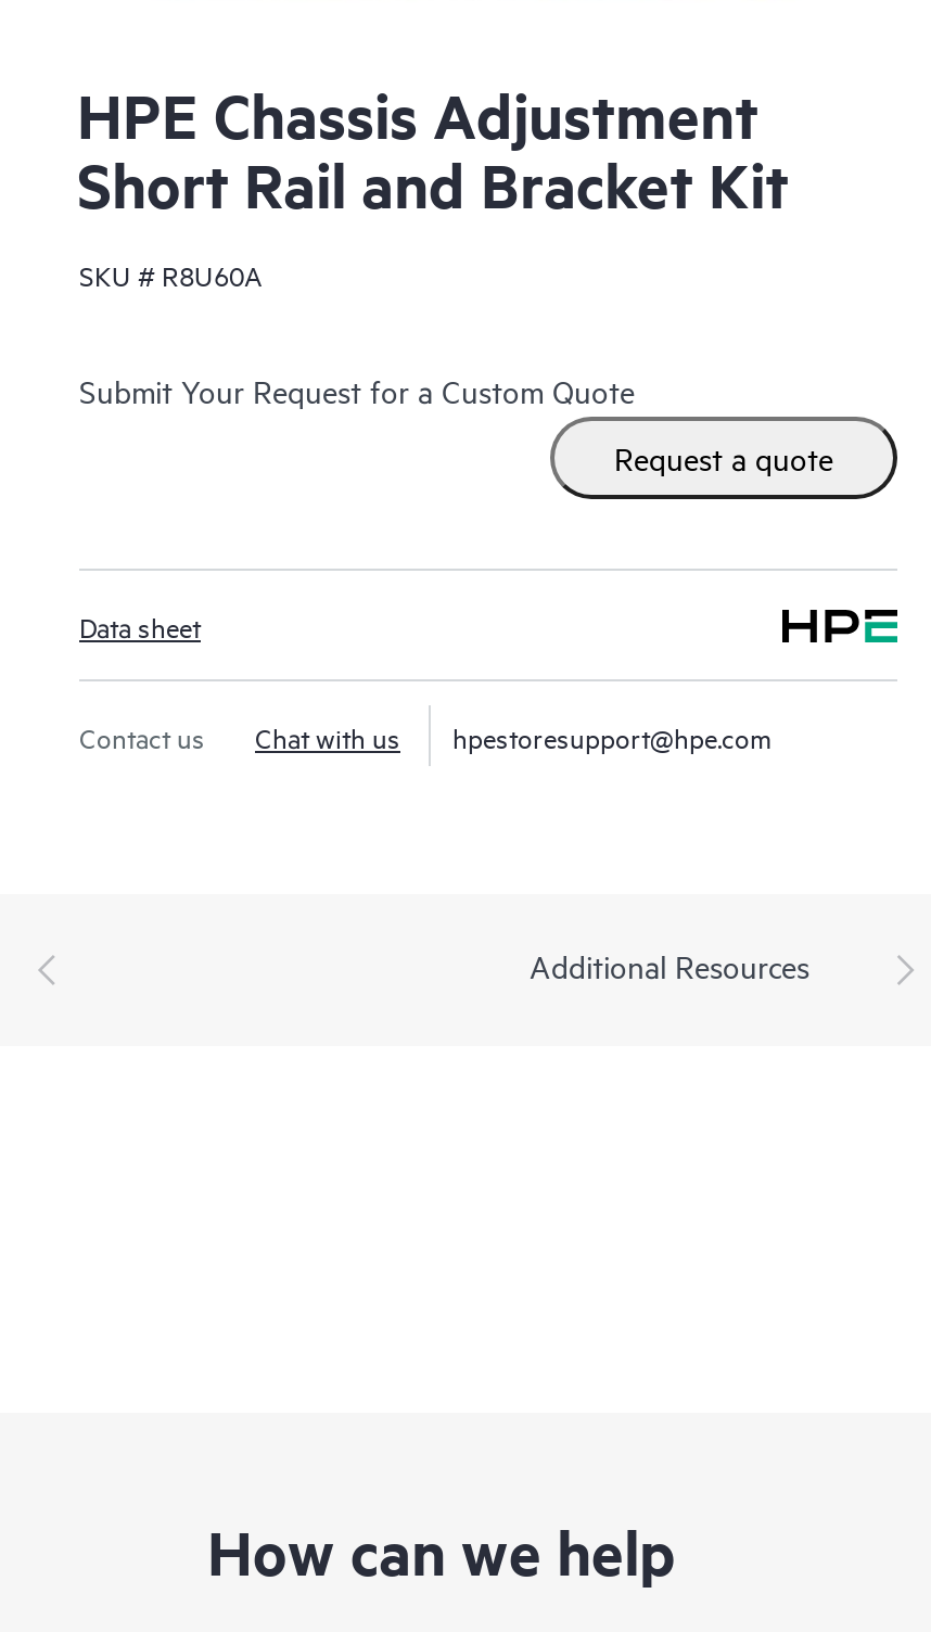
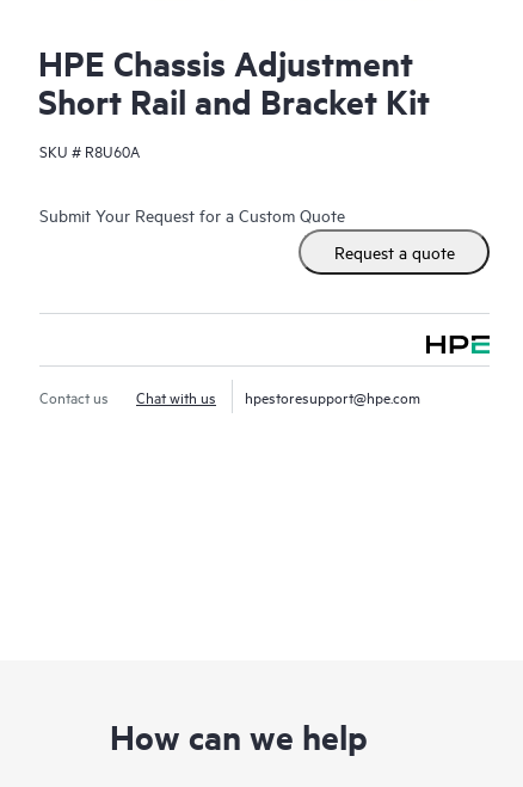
- Data sheet

- Additional Resources
